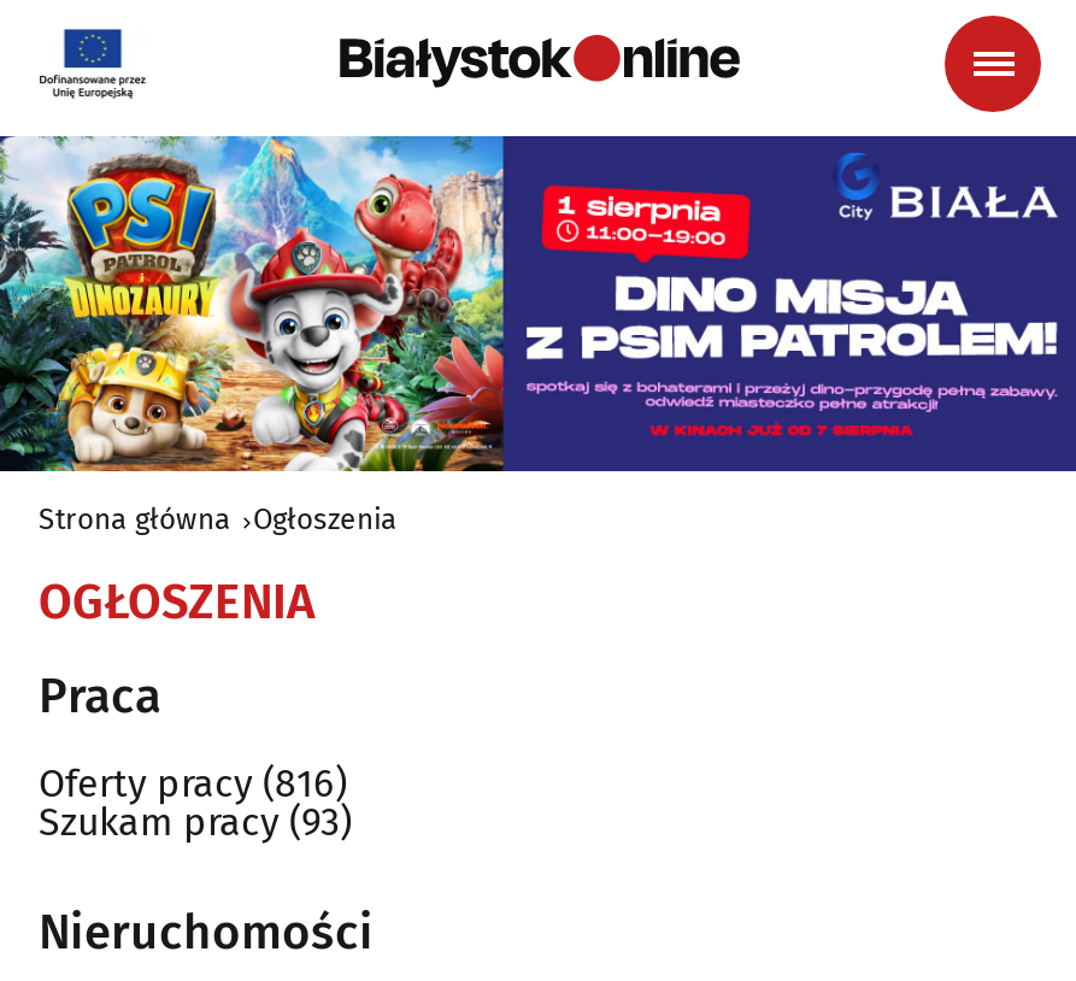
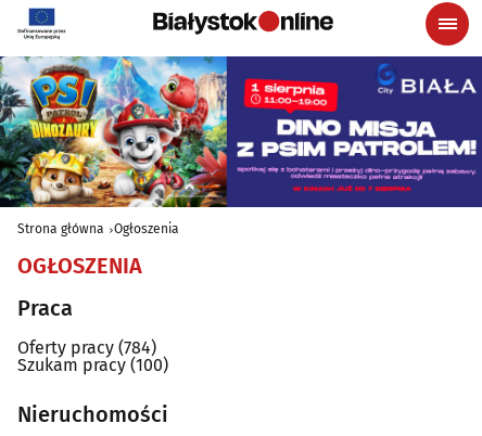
- Oferty pracy (816)
+ Oferty pracy (784)

- Szukam pracy(93)
+ Szukam pracy(100)
